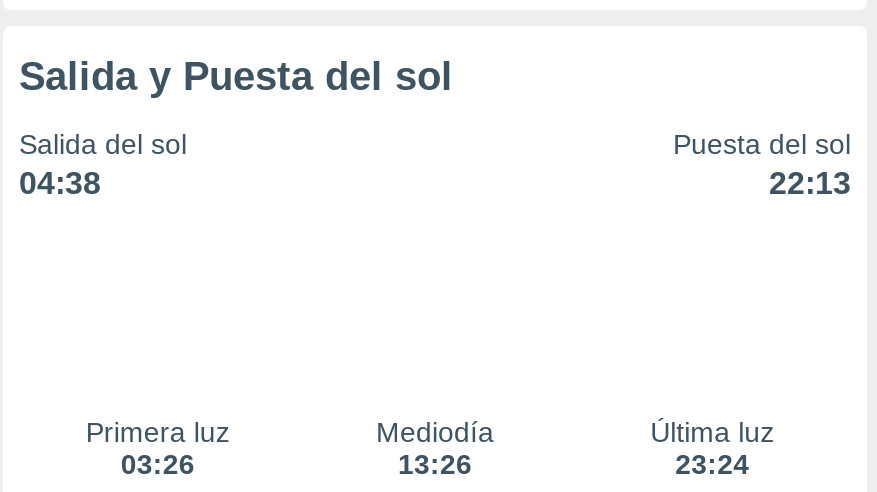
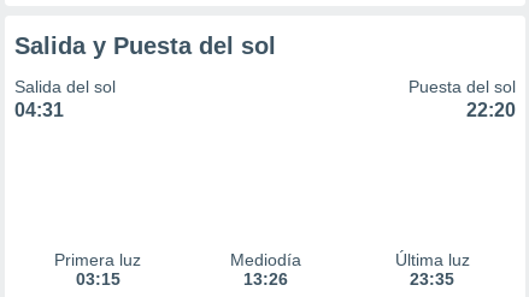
- 04:38
+ 04:31

- 22:13
+ 22:20

- 03:26
+ 03:15

- 23:24
+ 23:35
